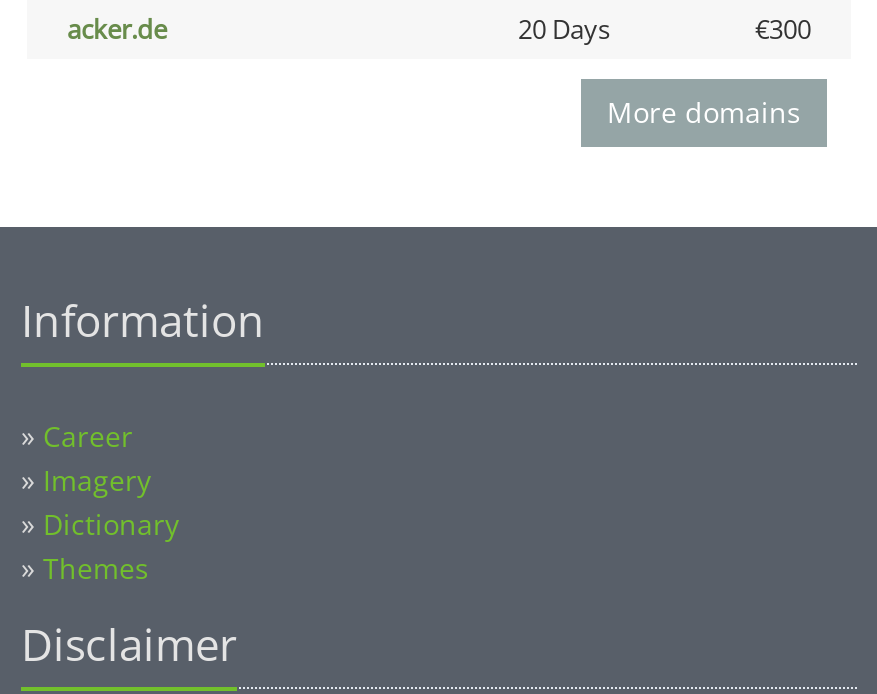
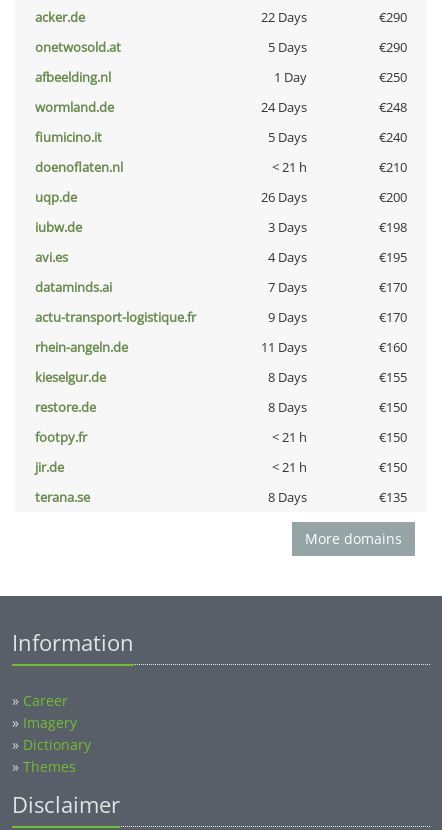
- 20 Days
- €300
+ 22 Days
+ €290
+ onetwosold.at
+ 5 Days
+ €290
+ afbeelding.nl
+ 1 Day
+ €250
+ wormland.de
+ 24 Days
+ €248
+ fiumicino.it
+ 5 Days
+ €240
+ doenoflaten.nl
+ < 21 h
+ €210
+ uqp.de
+ 26 Days
+ €200
+ iubw.de
+ 3 Days
+ €198
+ avi.es
+ 4 Days
+ €195
+ dataminds.ai
+ 7 Days
+ €170
+ actu-transport-logistique.fr
+ 9 Days
+ €170
+ rhein-angeln.de
+ 11 Days
+ €160
+ kieselgur.de
+ 8 Days
+ €155
+ restore.de
+ 8 Days
+ €150
+ footpy.fr
+ < 21 h
+ €150
+ jir.de
+ < 21 h
+ €150
+ terana.se
+ 8 Days
+ €135
